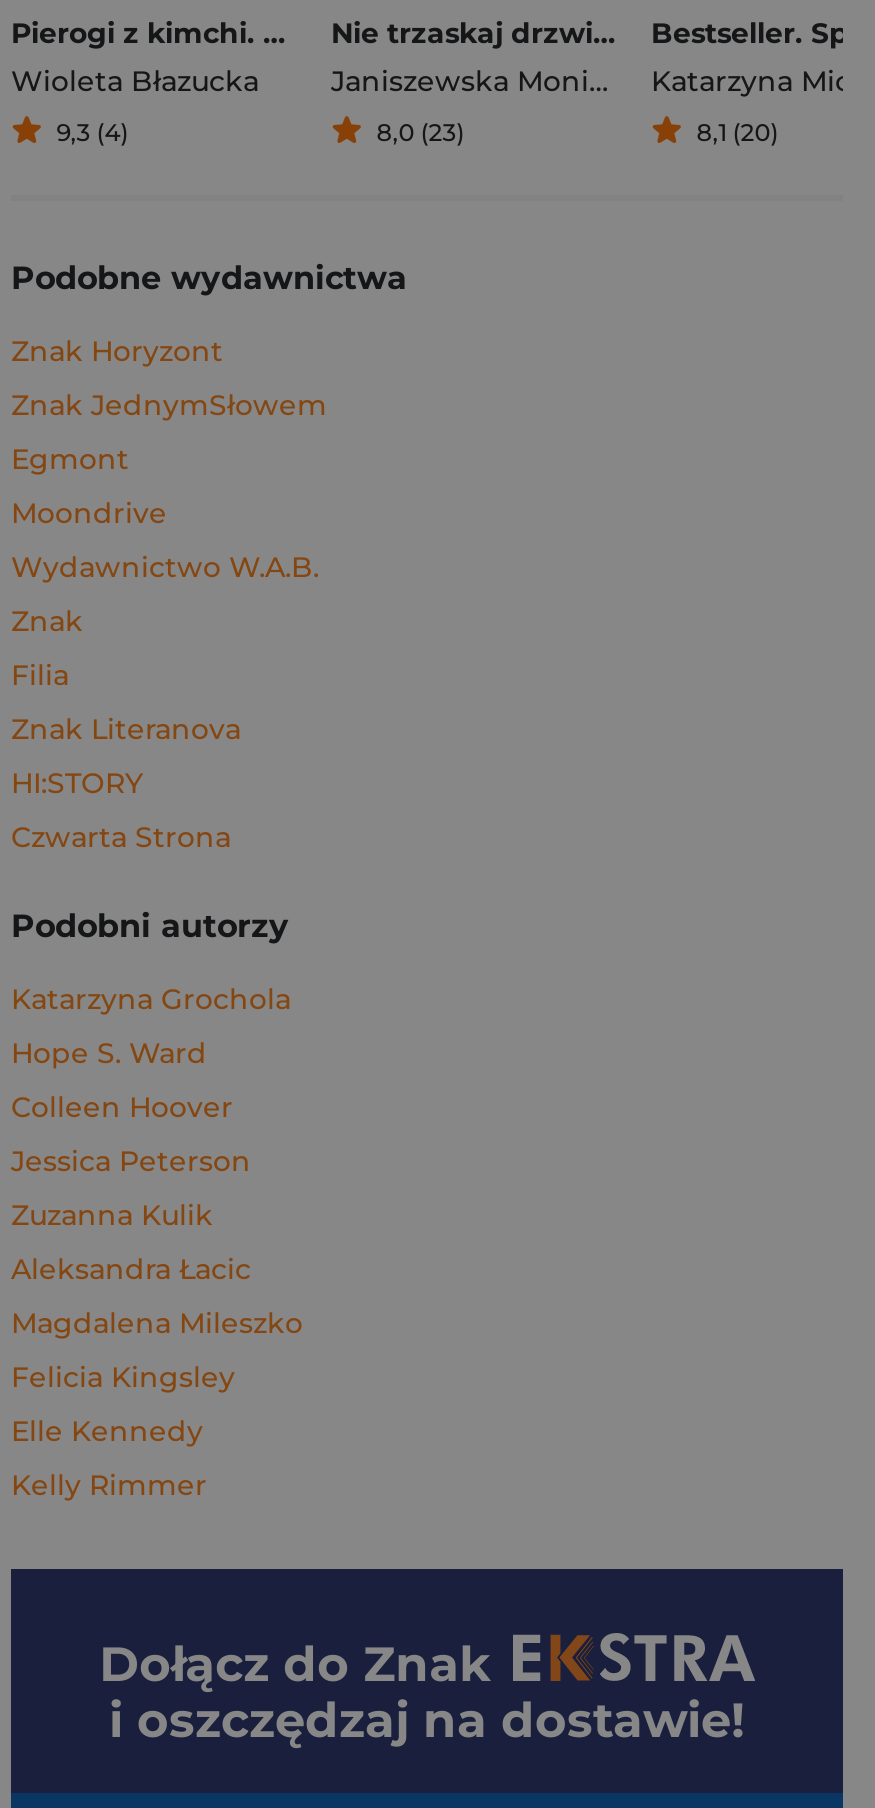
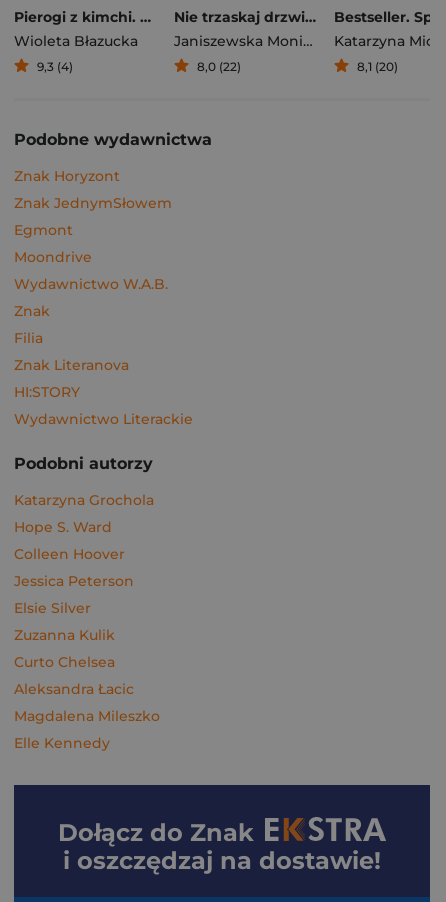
- 8,0 (23)
+ 8,0 (22)

- Czwarta Strona
+ Wydawnictwo Literackie

+ Elsie Silver

moved down: Zuzanna Kulik

+ Curto Chelsea

moved down: Aleksandra Łacic | Magdalena Mileszko

- Felicia Kingsley

moved down: Elle Kennedy

- Kelly Rimmer
